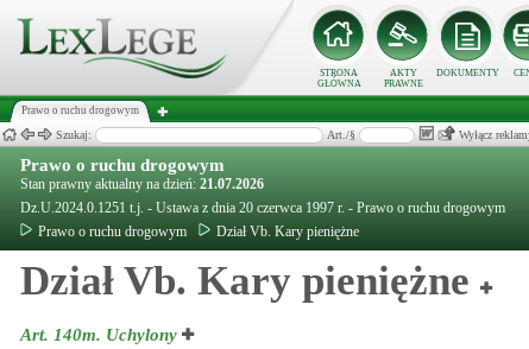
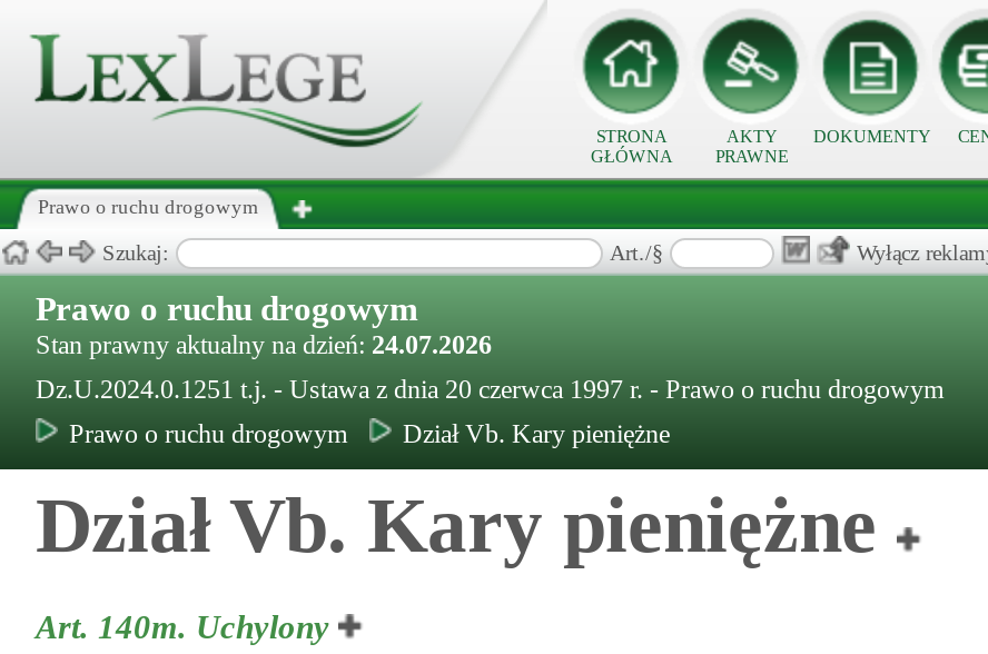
- Stan prawny aktualny na dzień: 21.07.2026
+ Stan prawny aktualny na dzień: 24.07.2026
